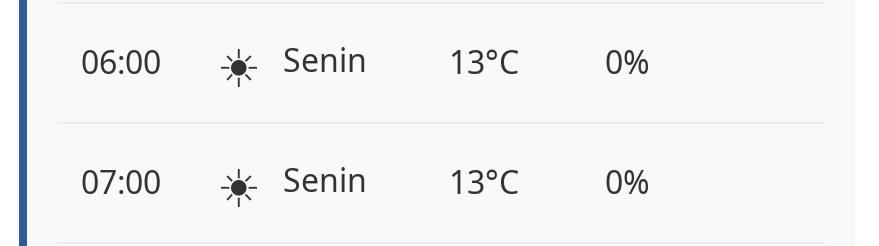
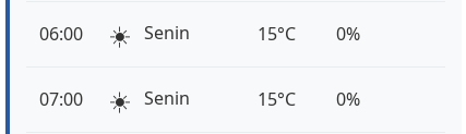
- 13°C
+ 15°C

- 13°C
+ 15°C
